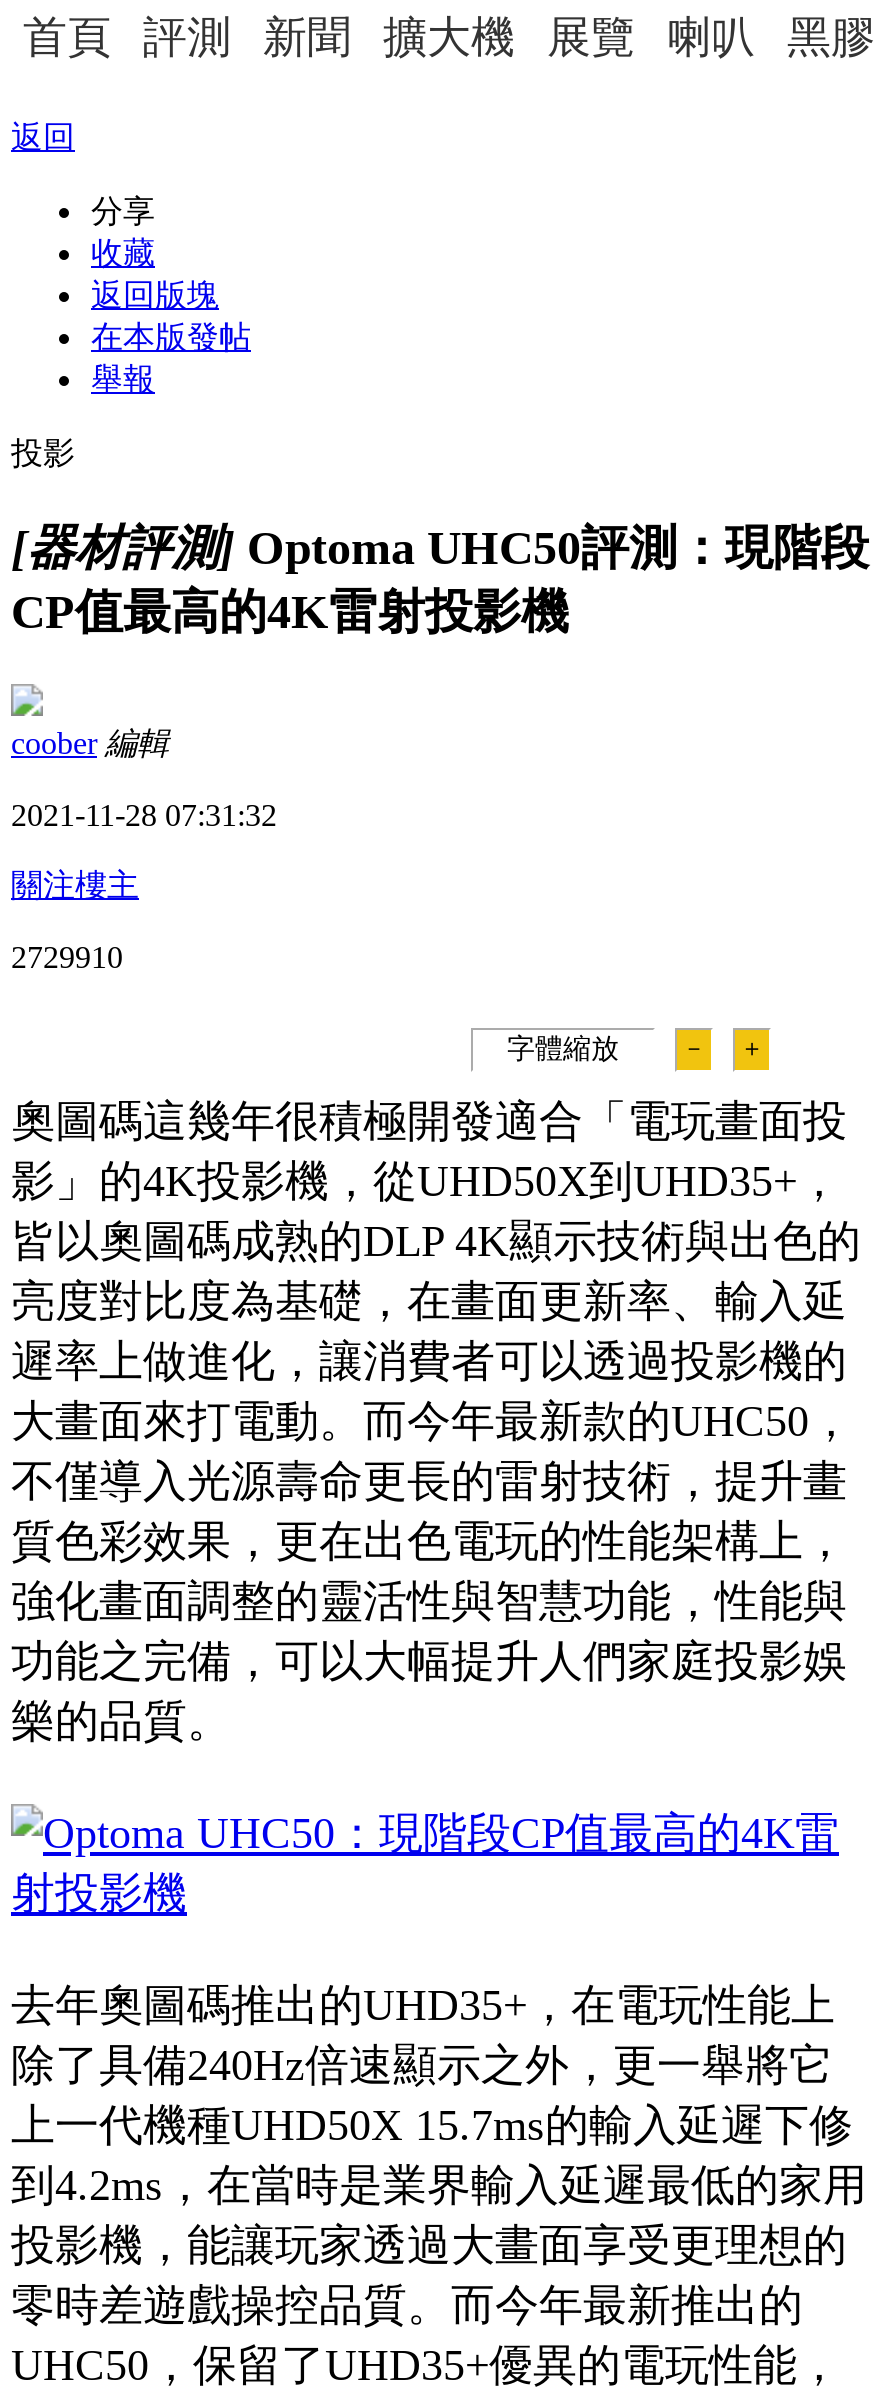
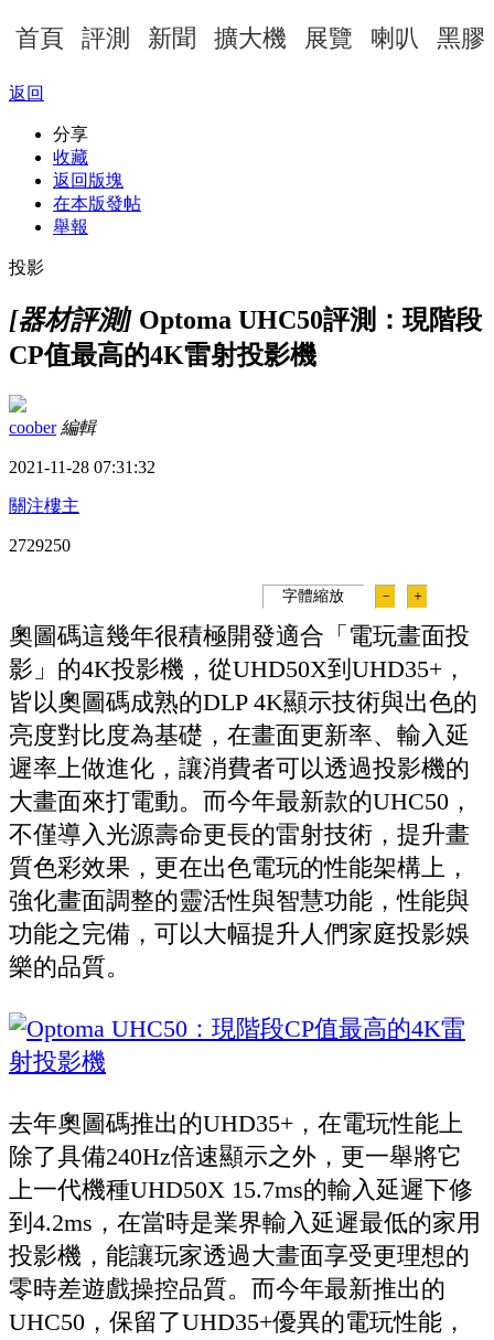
- 272991 0
+ 272925 0
